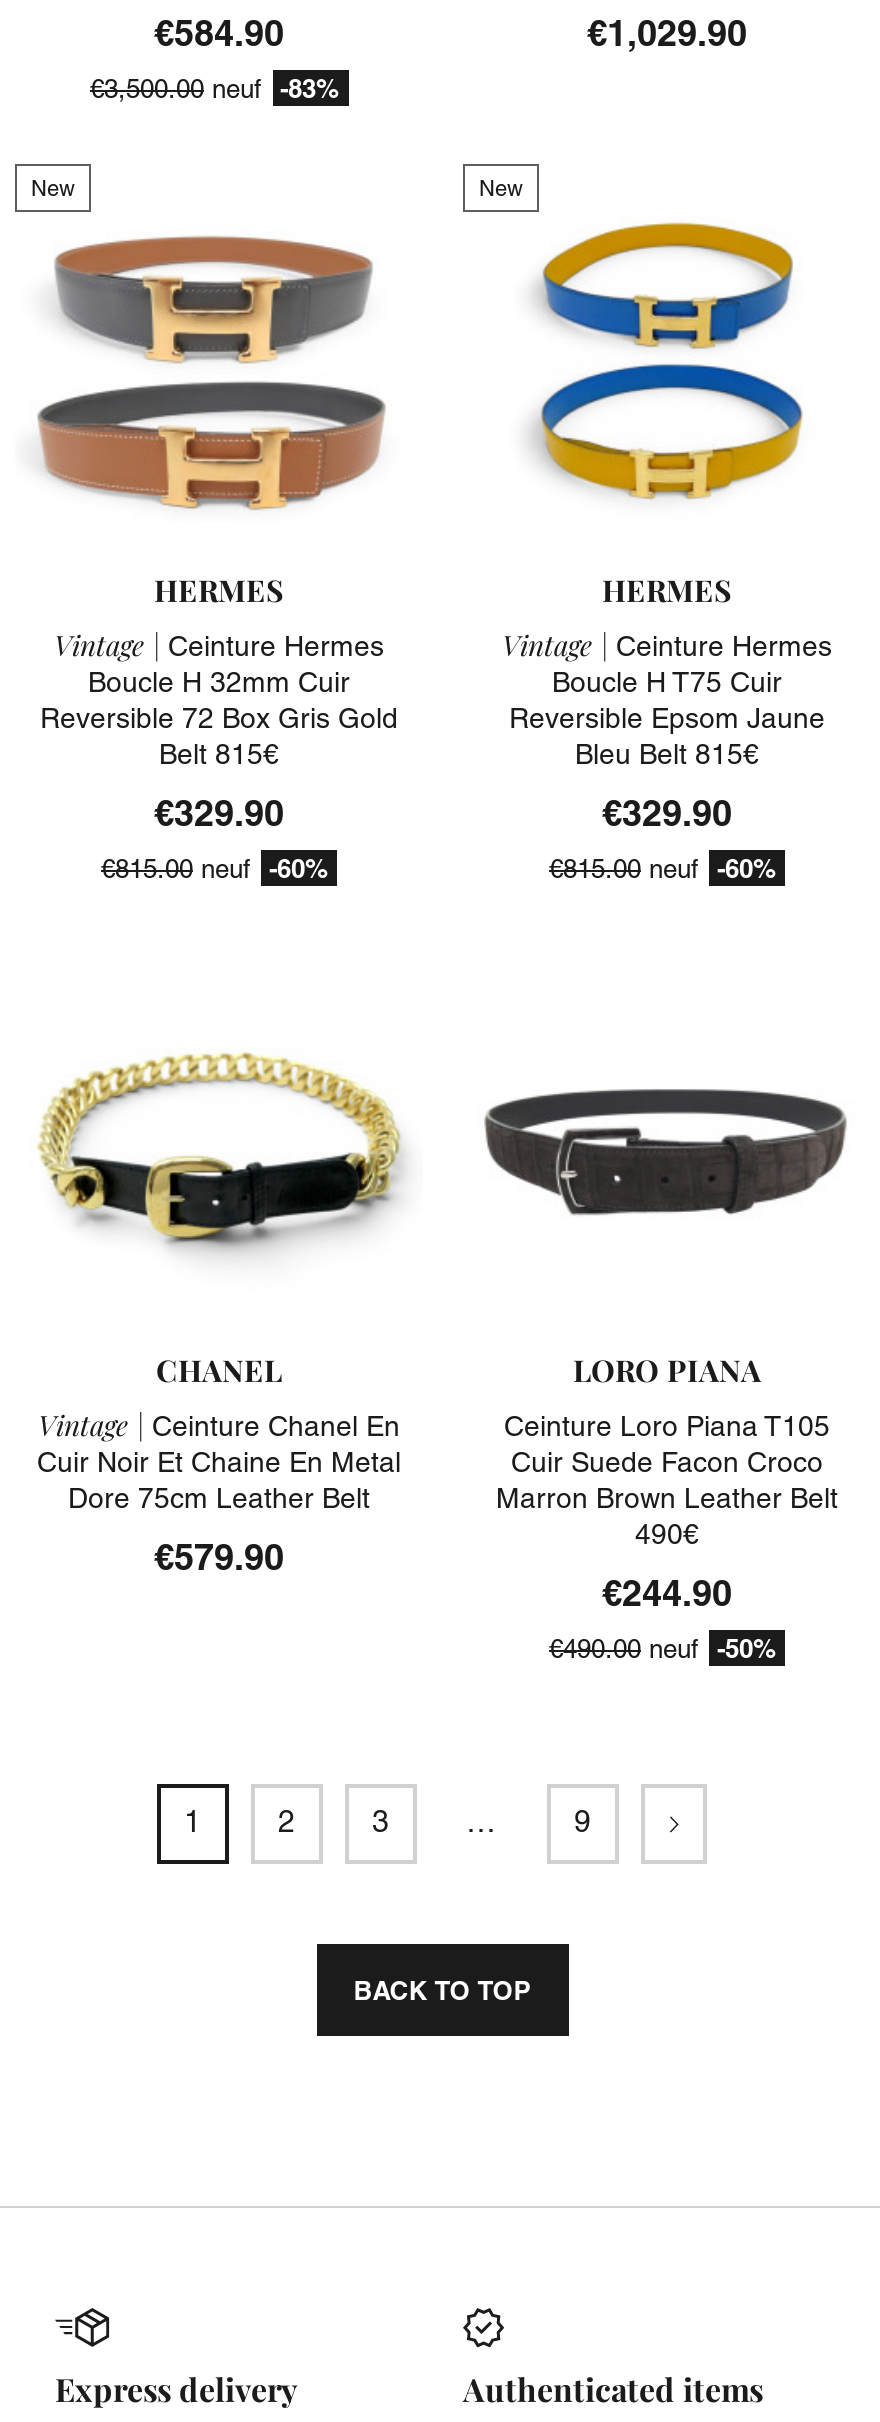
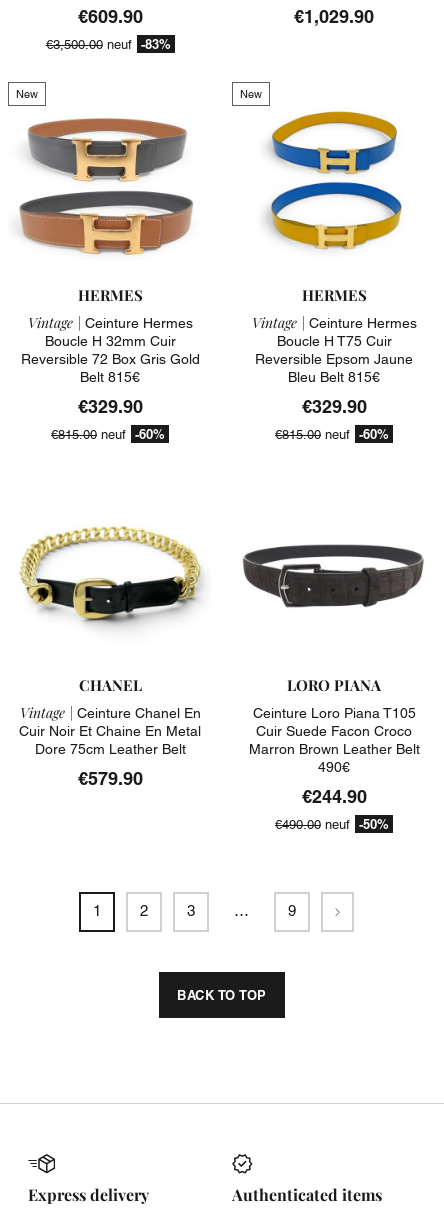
- €584.90
+ €609.90
